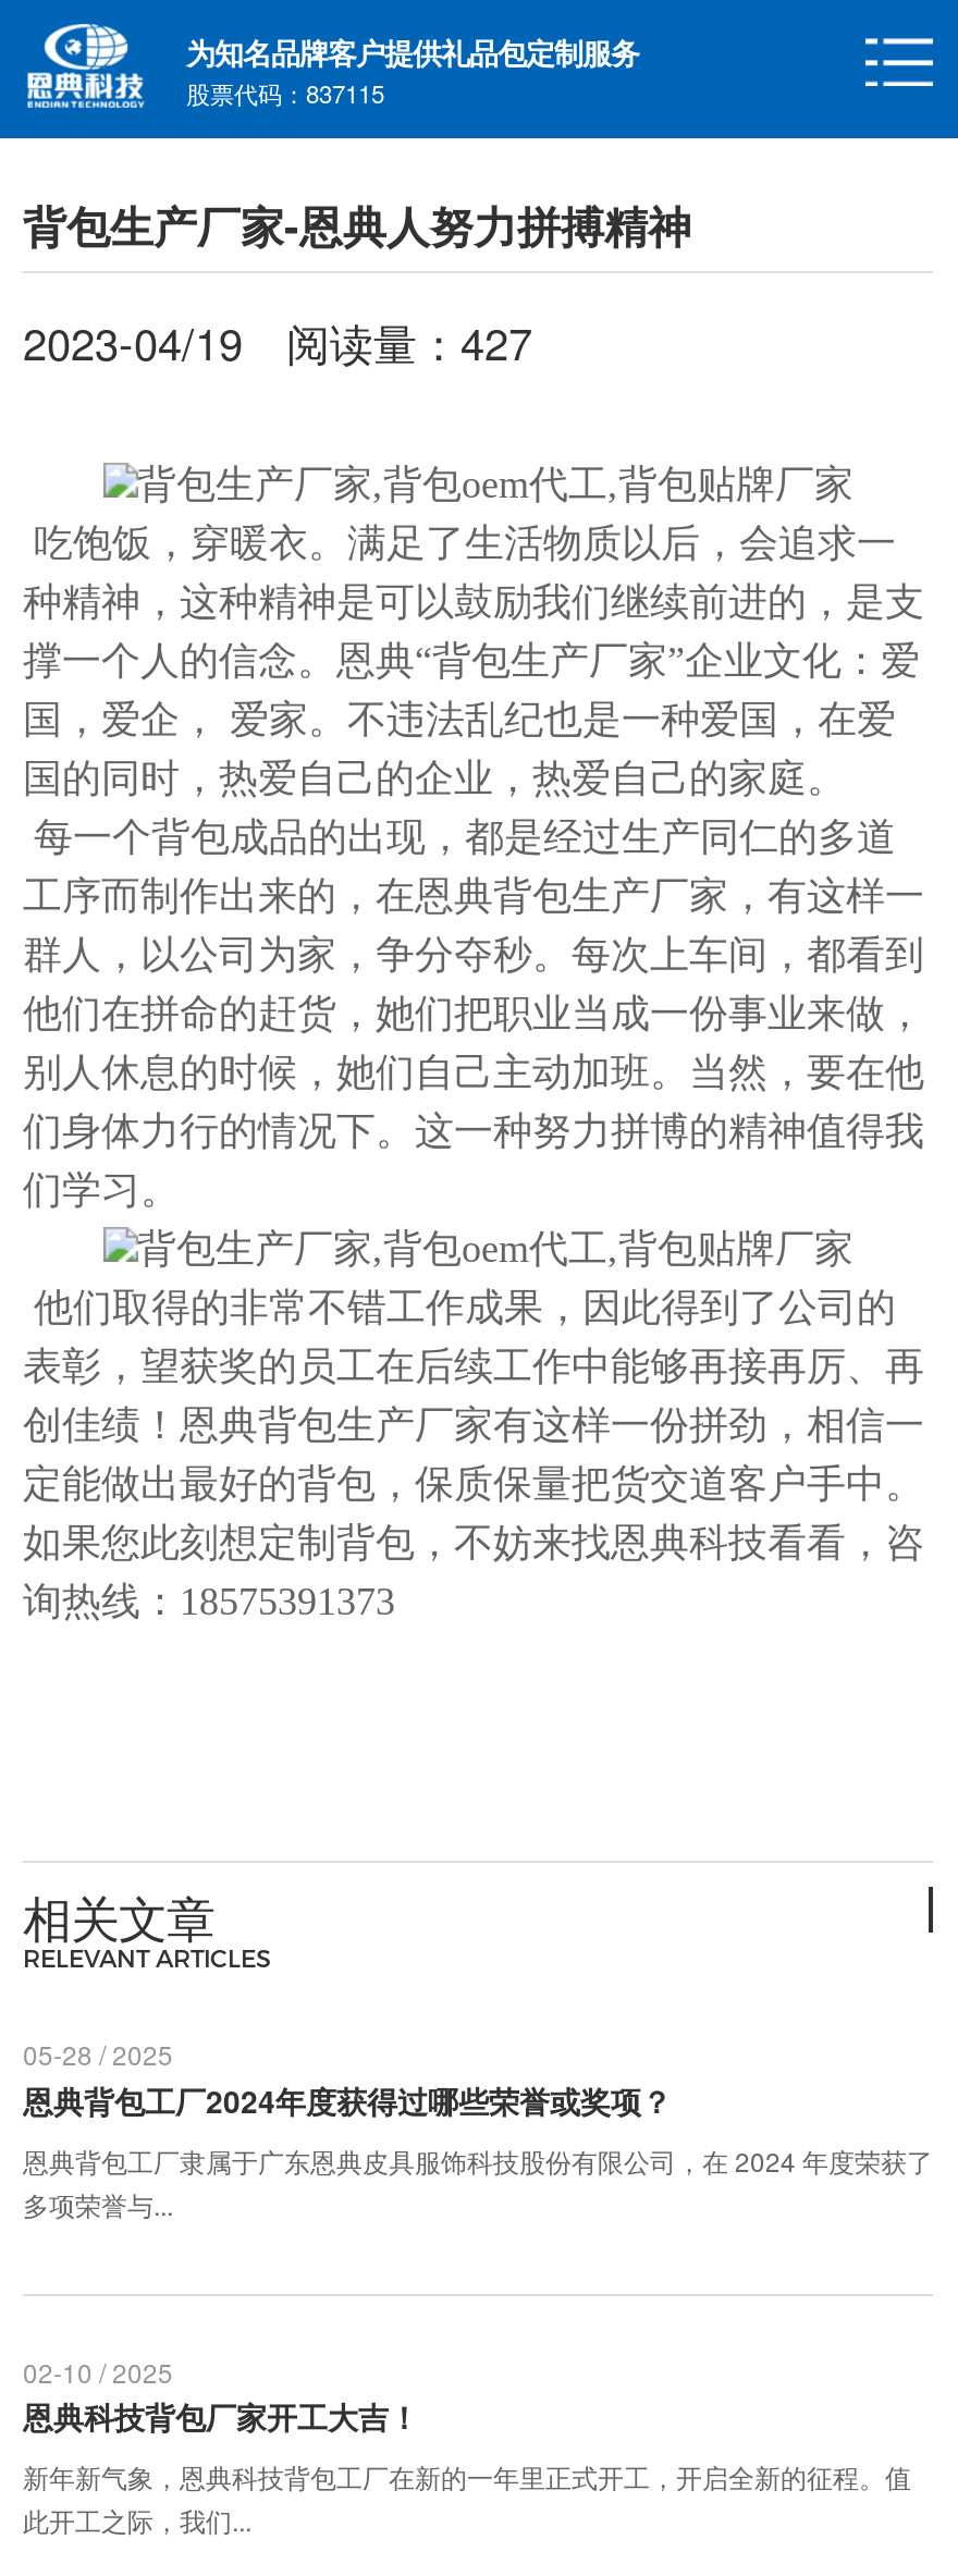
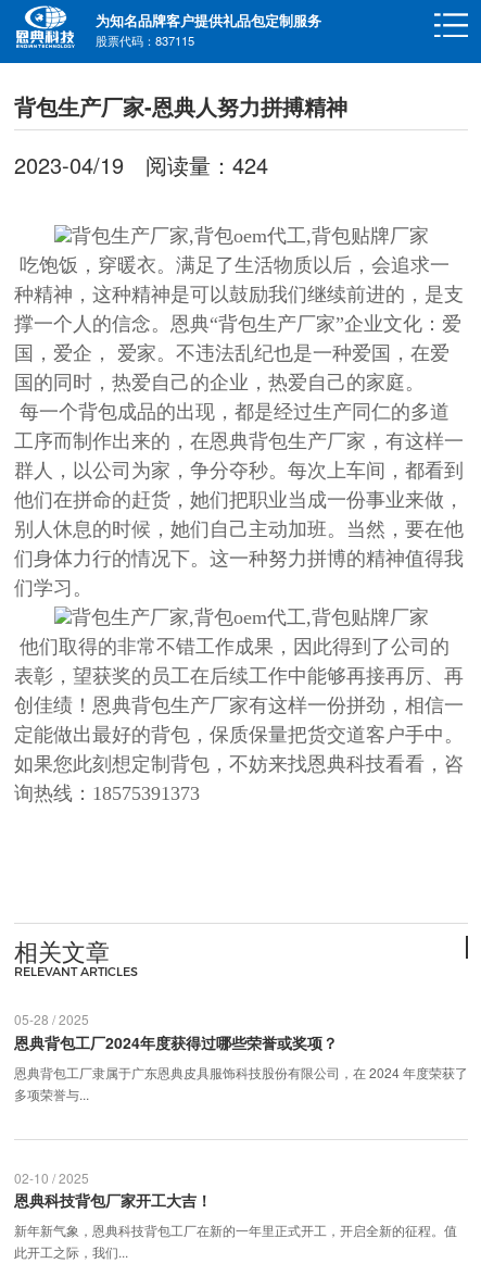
- 2023-04/19 阅读量：427
+ 2023-04/19 阅读量：424
